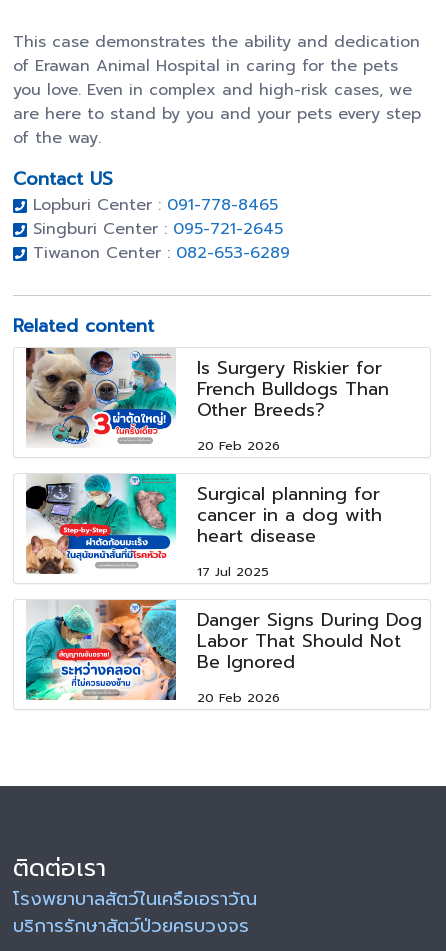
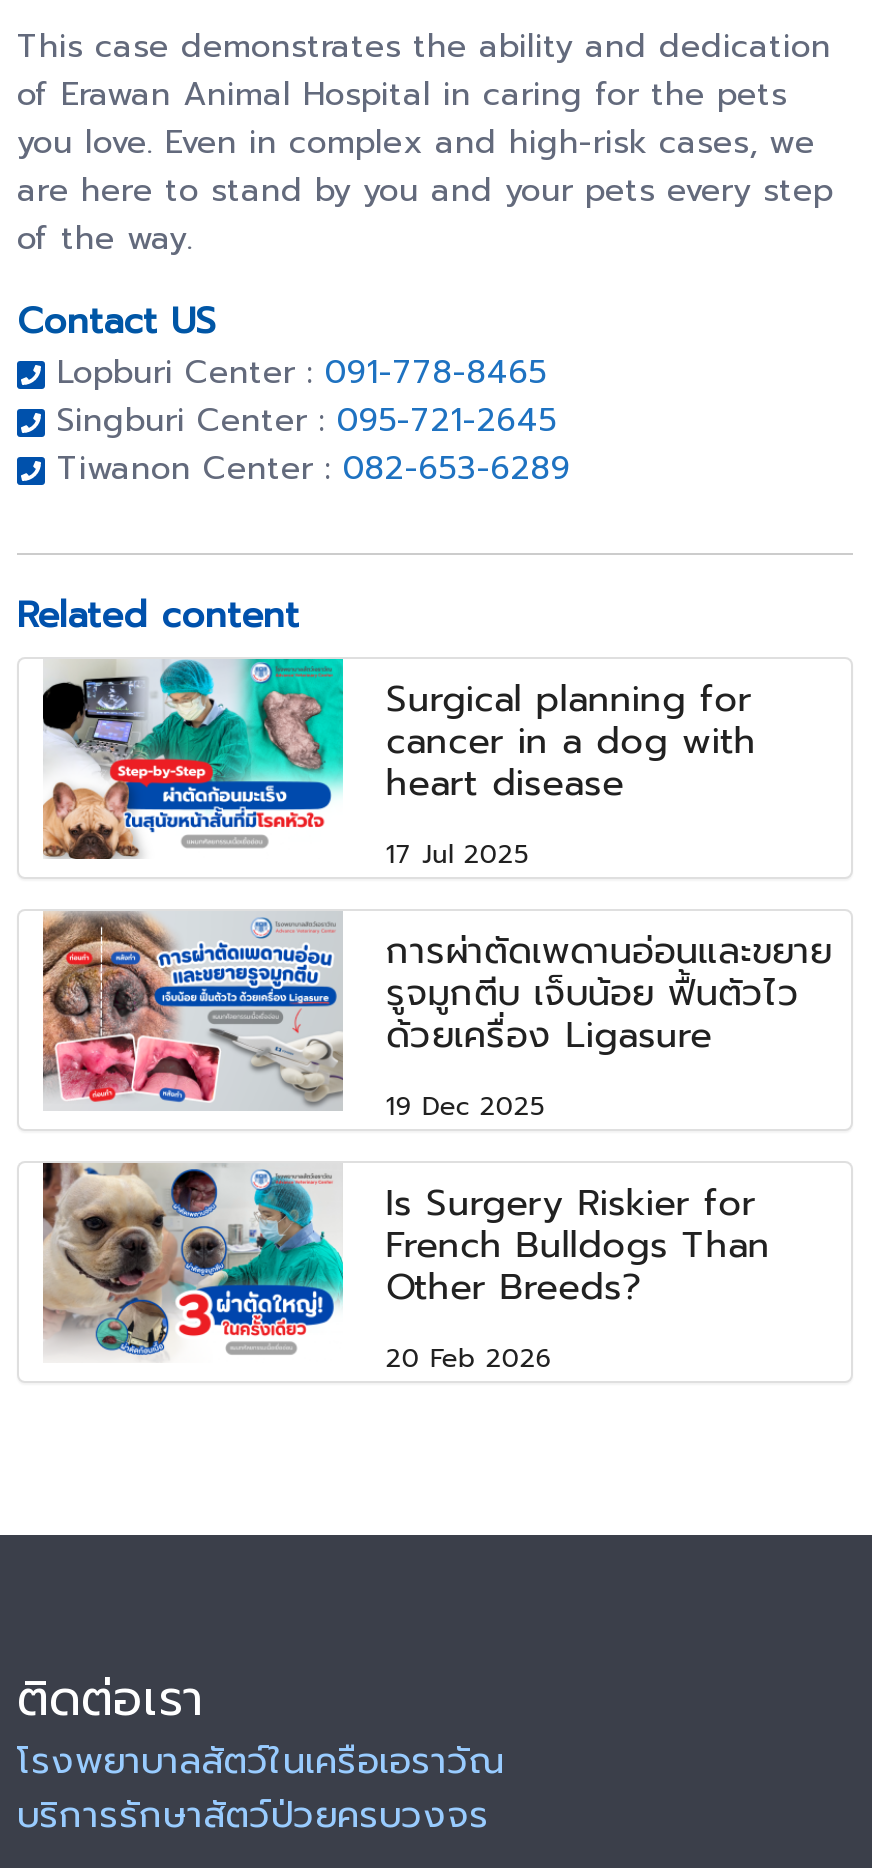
moved down: [image] | Is Surgery Riskier for | French Bulldogs Than | Other Breeds?

- 20 Feb 2026

moved up: [image] | Surgical planning for | cancer in a dog with | heart disease | 17 Jul 2025

- [image]
- Danger Signs During Dog
- Labor That Should Not
- Be Ignored
+ [image]
+ การผ่าตัดเพดานอ่อนและขยาย
+ รูจมูกตีบ เจ็บน้อย ฟื้นตัวไว
+ ด้วยเครื่อง Ligasure
+ 19 Dec 2025
